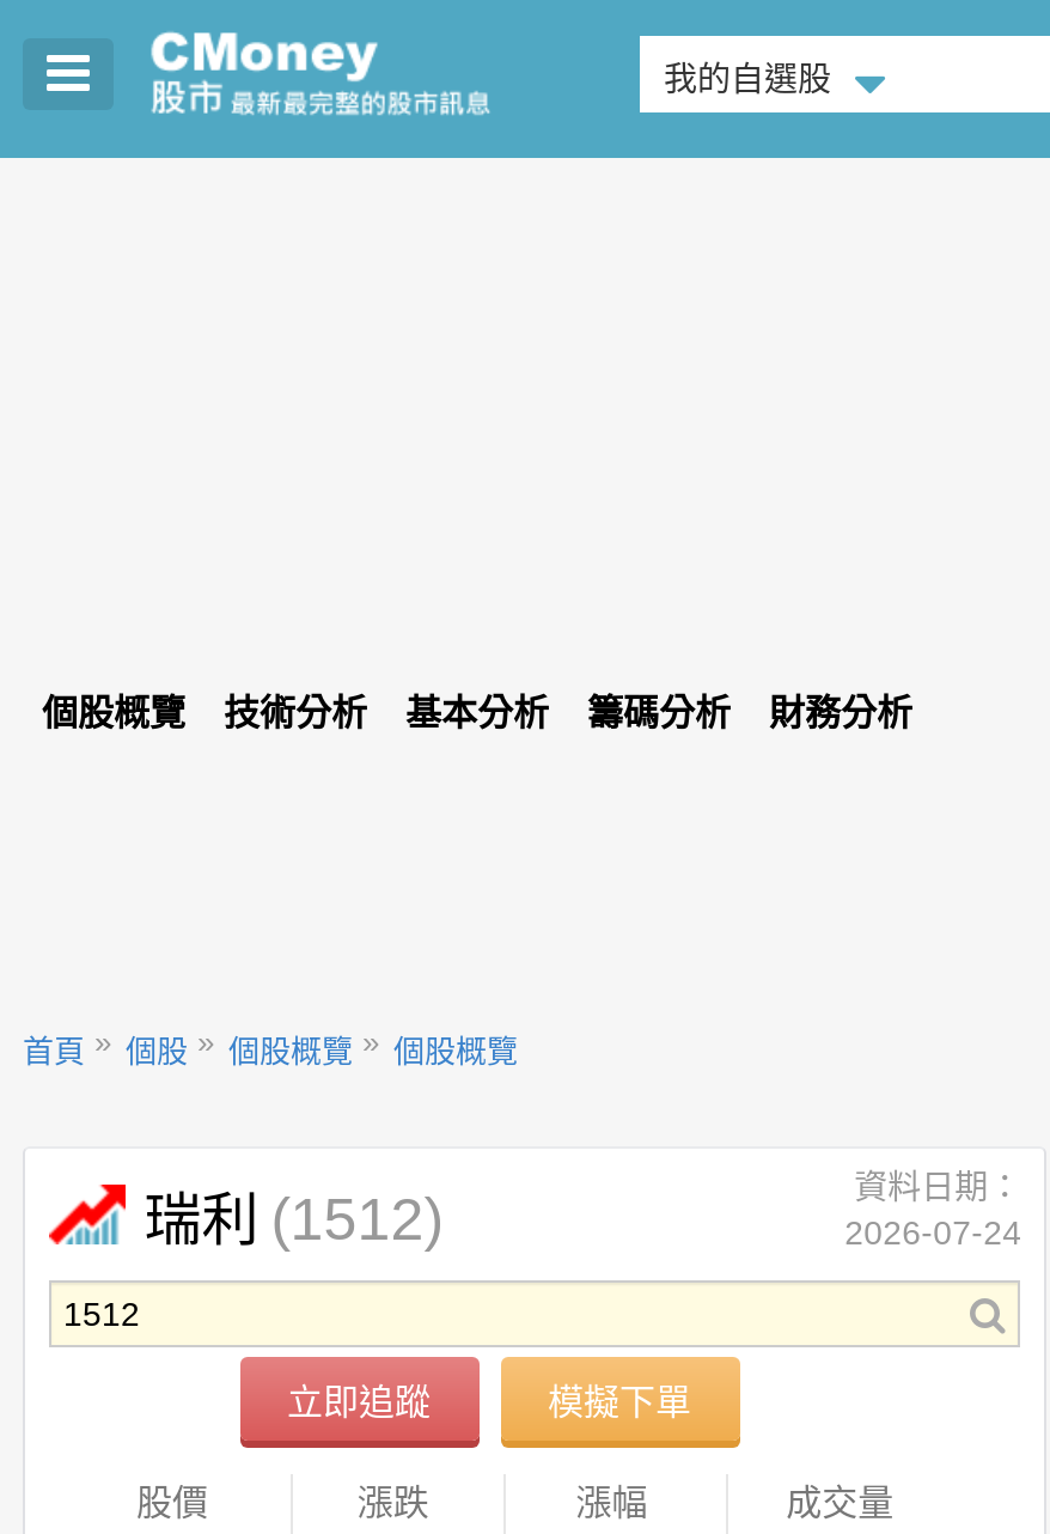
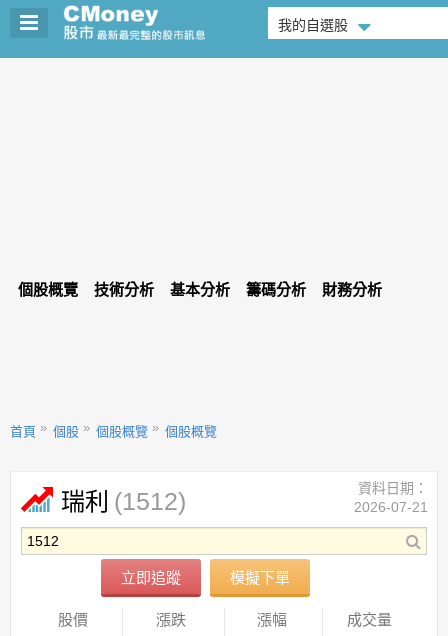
- 2026-07-24
+ 2026-07-21
